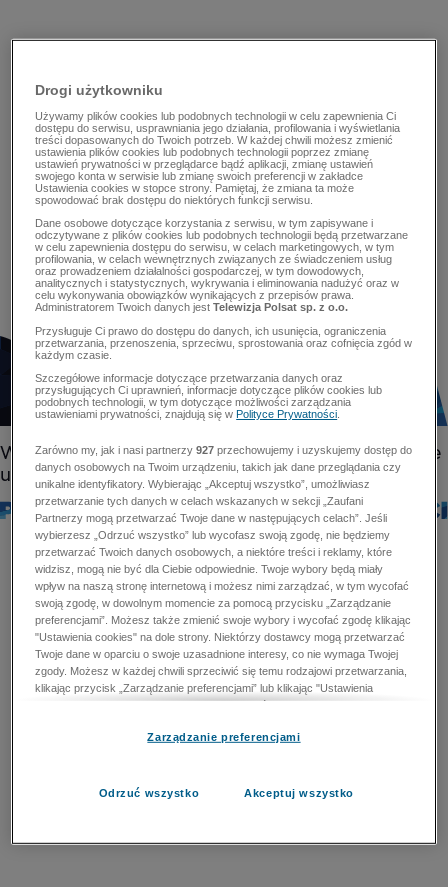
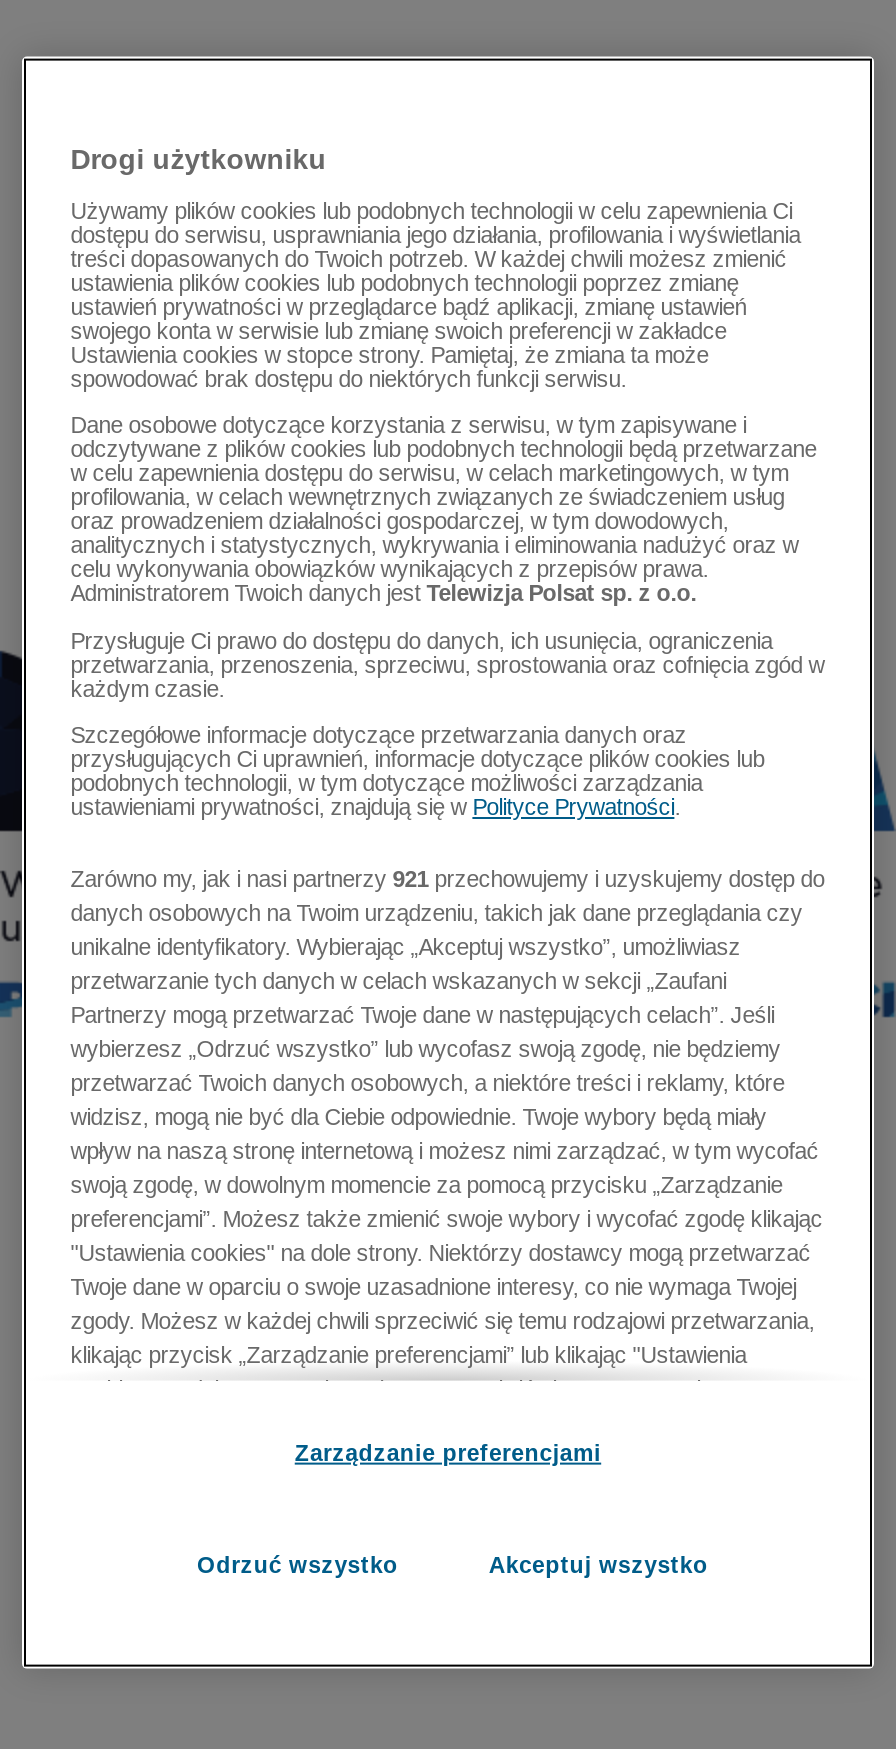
- Zarówno my, jak i nasi partnerzy 927 przechowujemy i uzyskujemy dostęp do
+ Zarówno my, jak i nasi partnerzy 921 przechowujemy i uzyskujemy dostęp do
